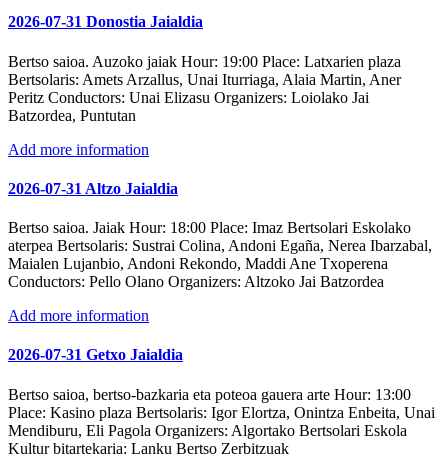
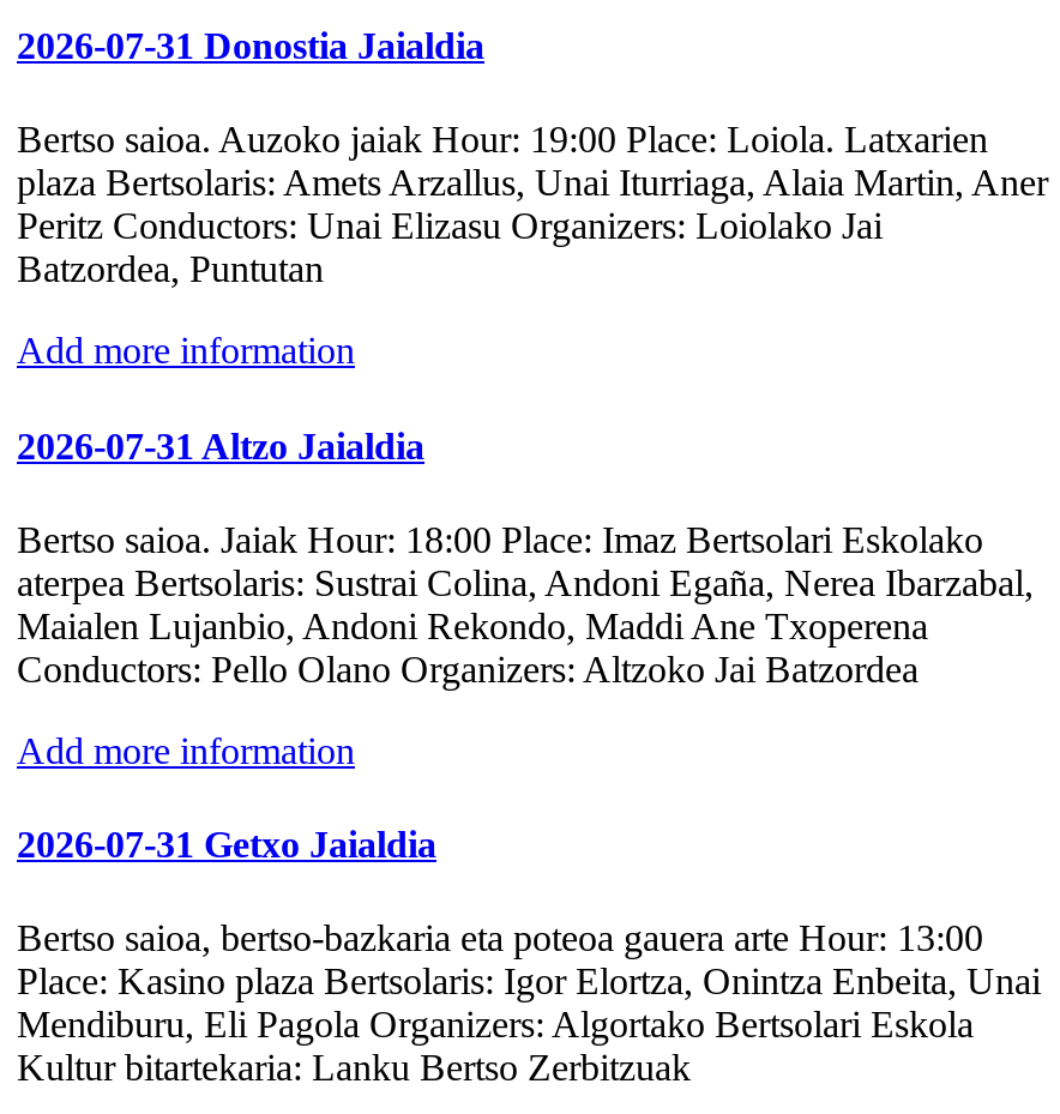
- Bertso saioa. Auzoko jaiak Hour: 19:00 Place: Latxarien plaza
- Bertsolaris: Amets Arzallus, Unai Iturriaga, Alaia Martin, Aner
+ Bertso saioa. Auzoko jaiak Hour: 19:00 Place: Loiola. Latxarien
+ plaza Bertsolaris: Amets Arzallus, Unai Iturriaga, Alaia Martin, Aner
